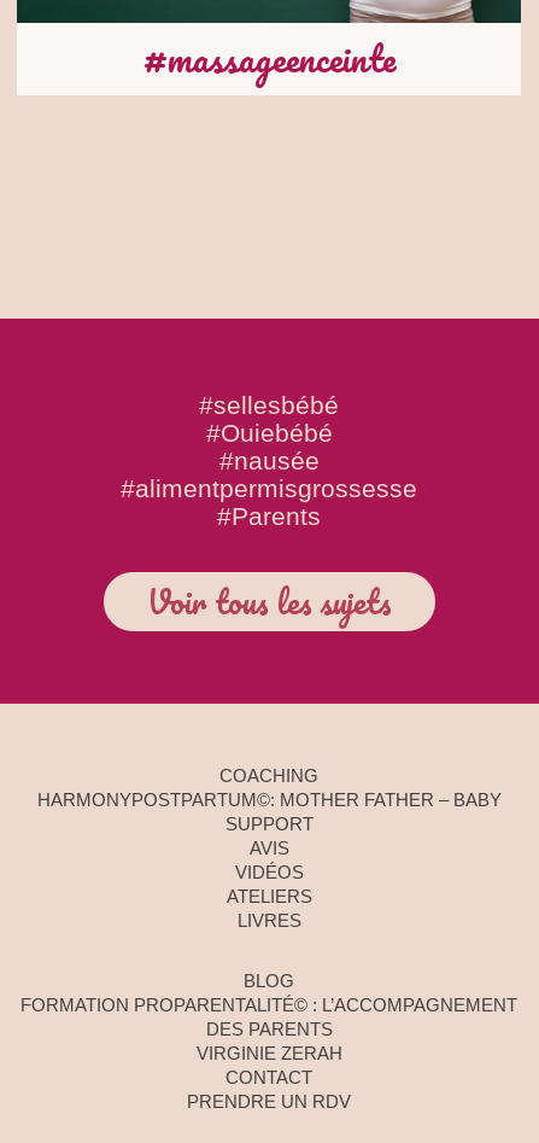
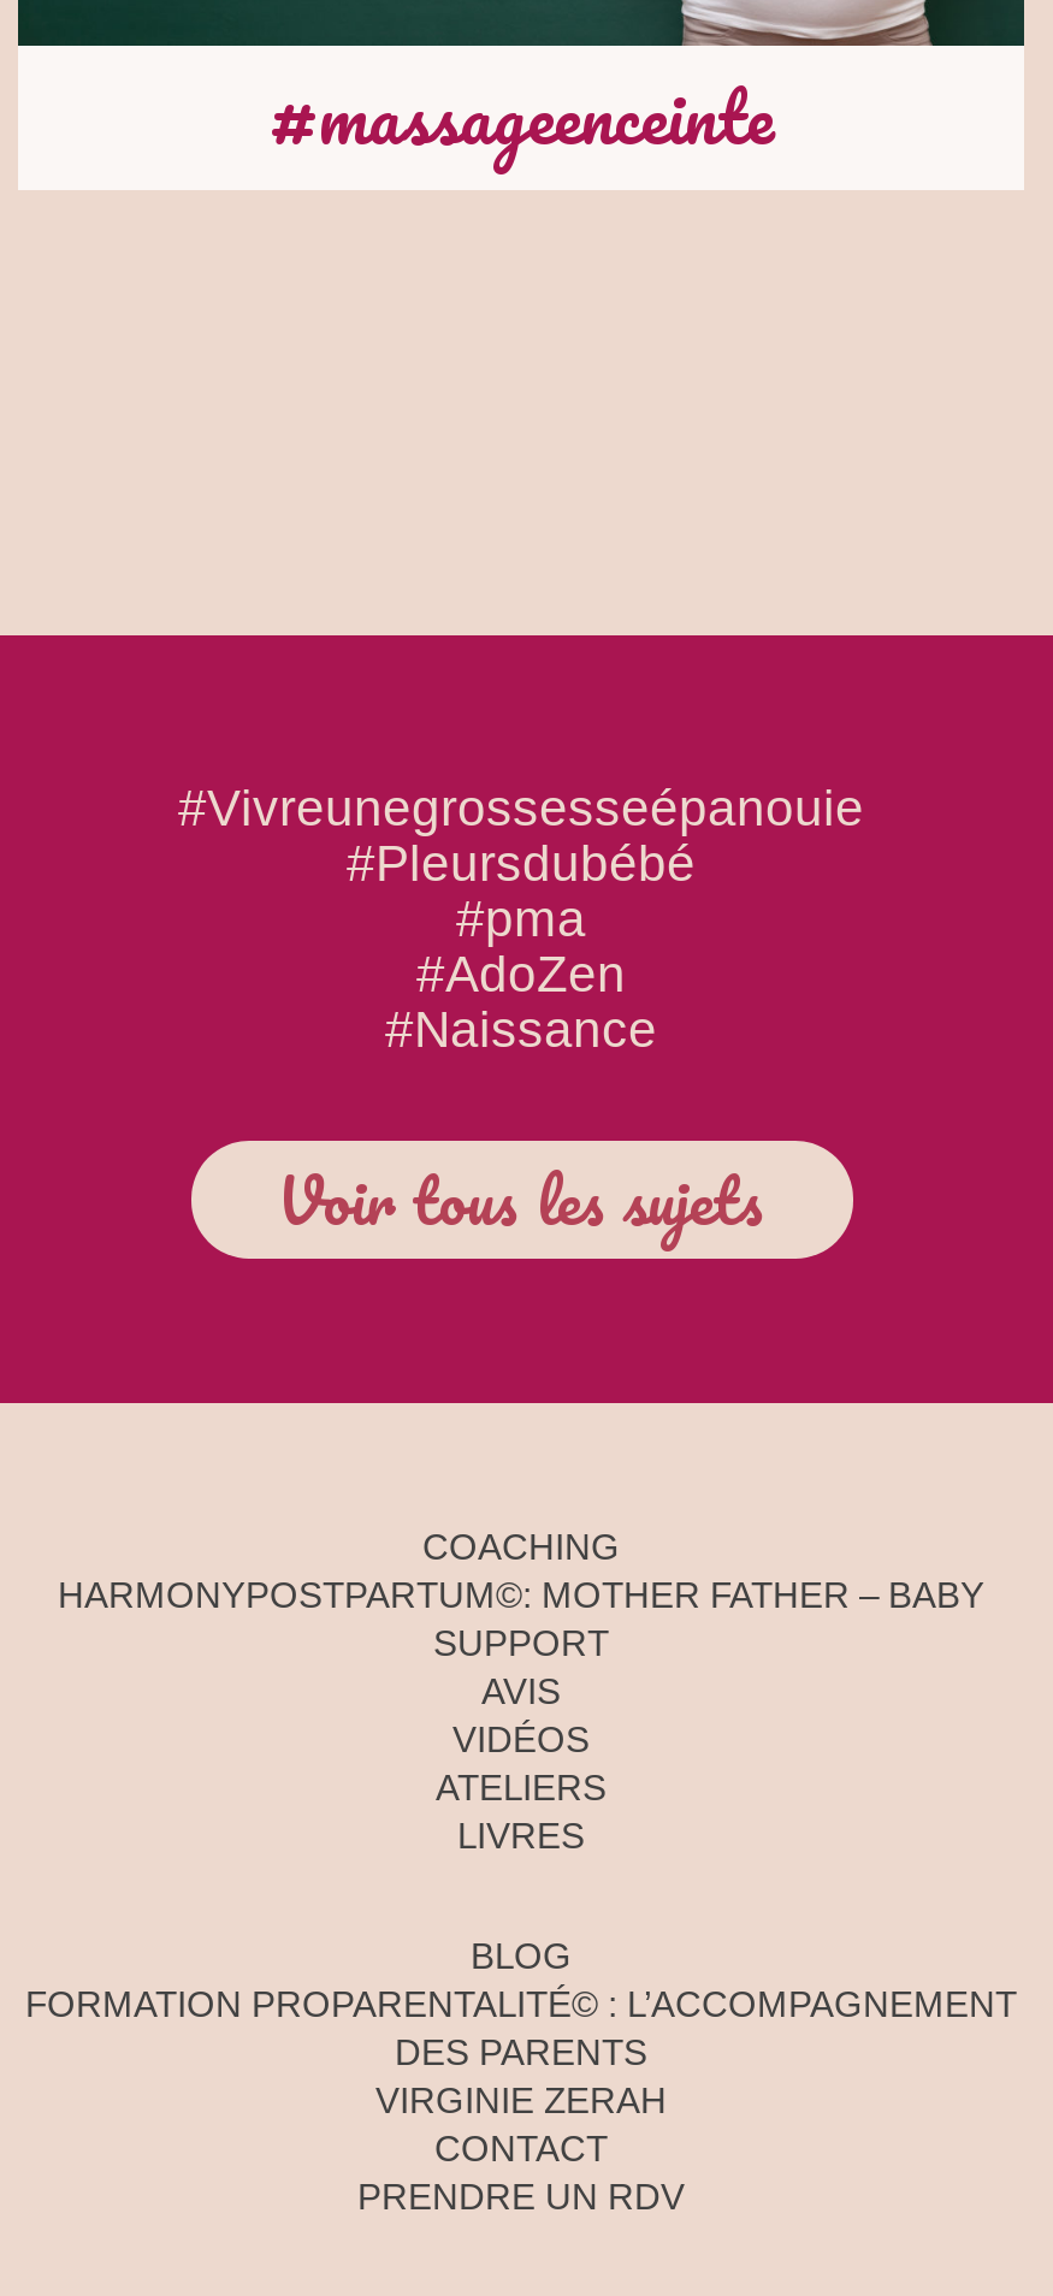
- #sellesbébé
- #Ouiebébé
- #nausée
- #alimentpermisgrossesse
- #Parents
+ #Vivreunegrossesseépanouie
+ #Pleursdubébé
+ #pma
+ #AdoZen
+ #Naissance
